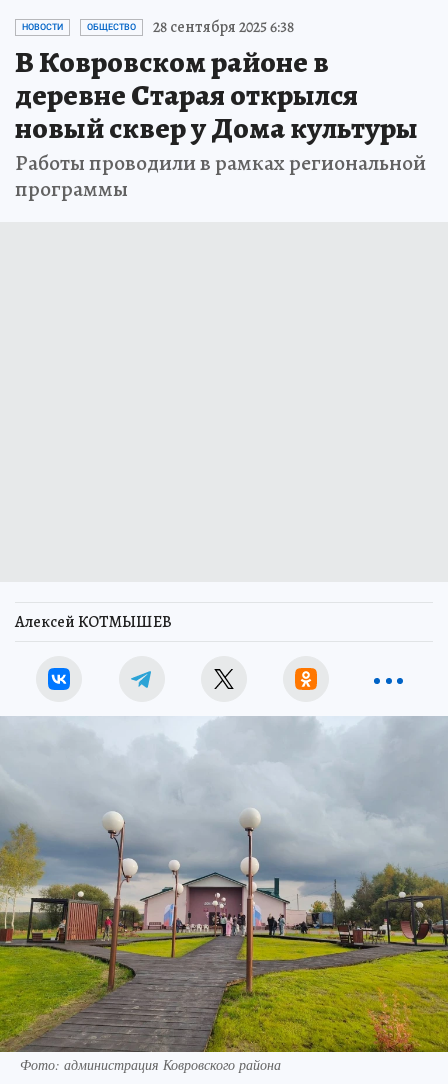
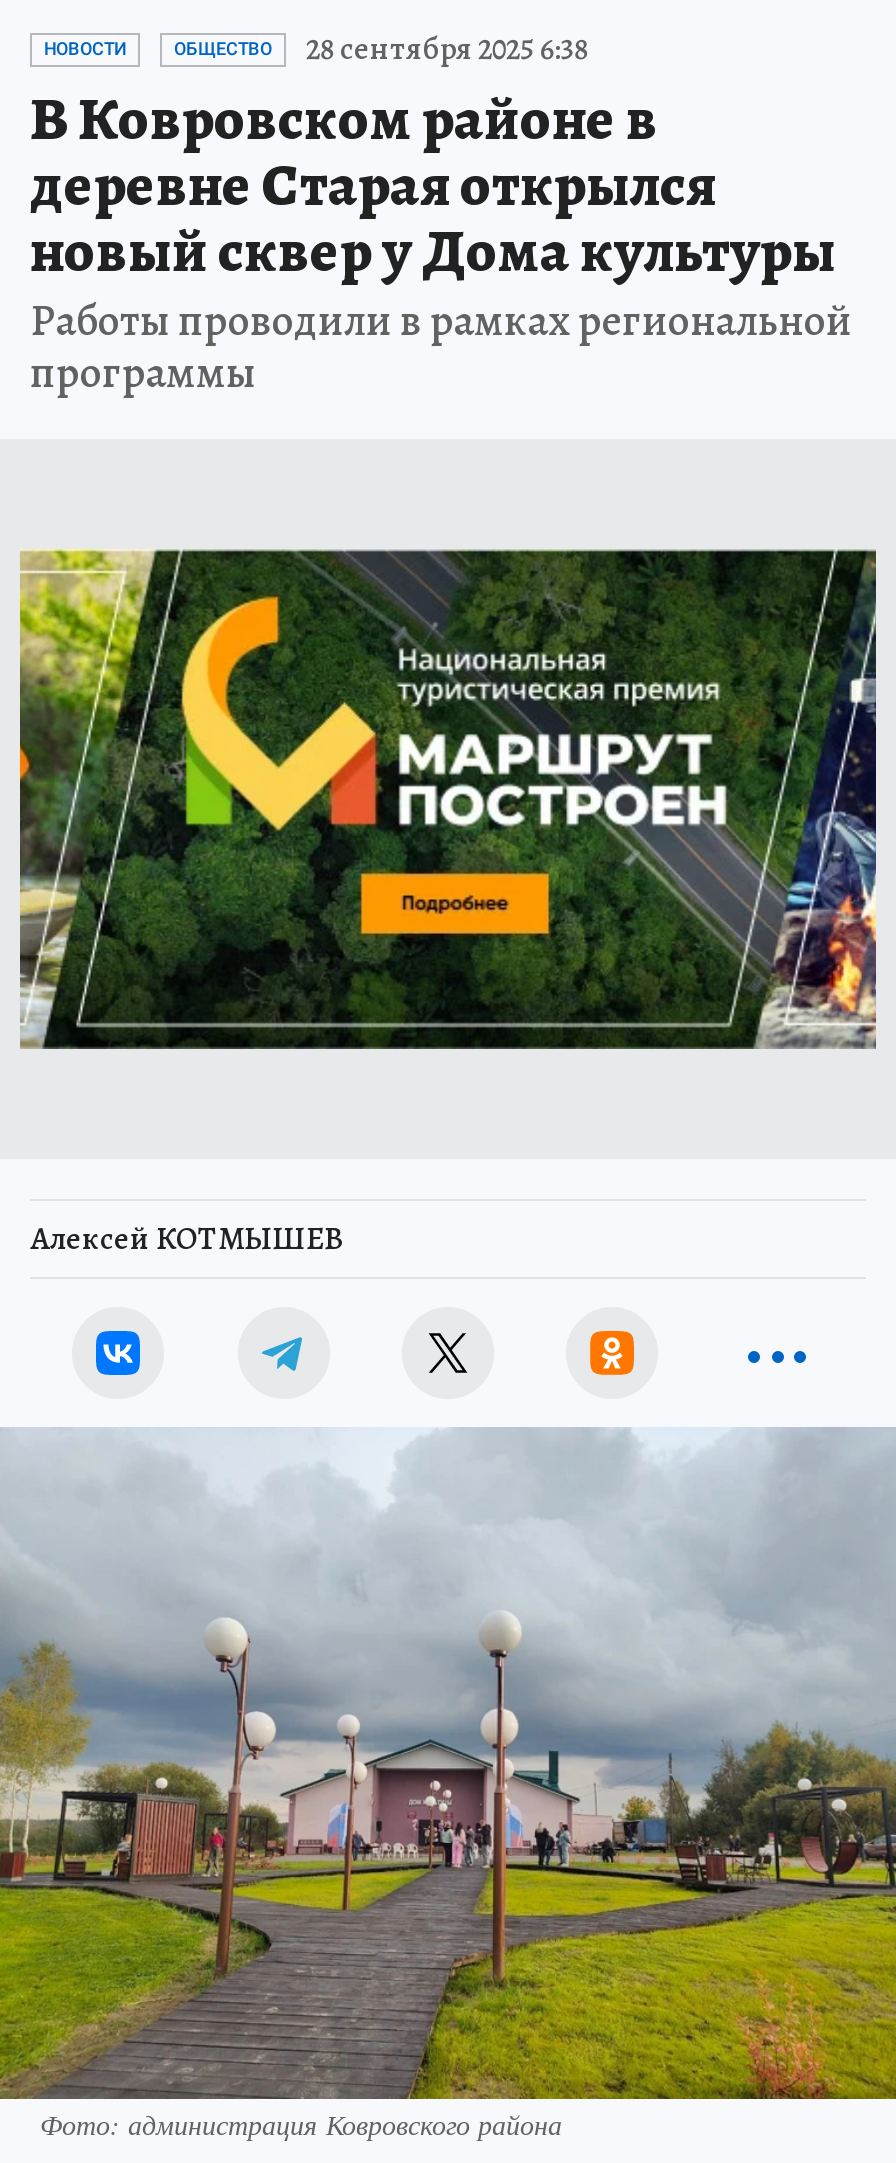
+ [image]
